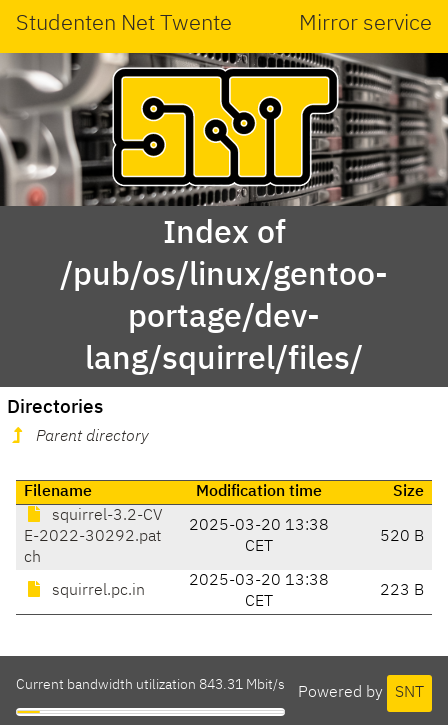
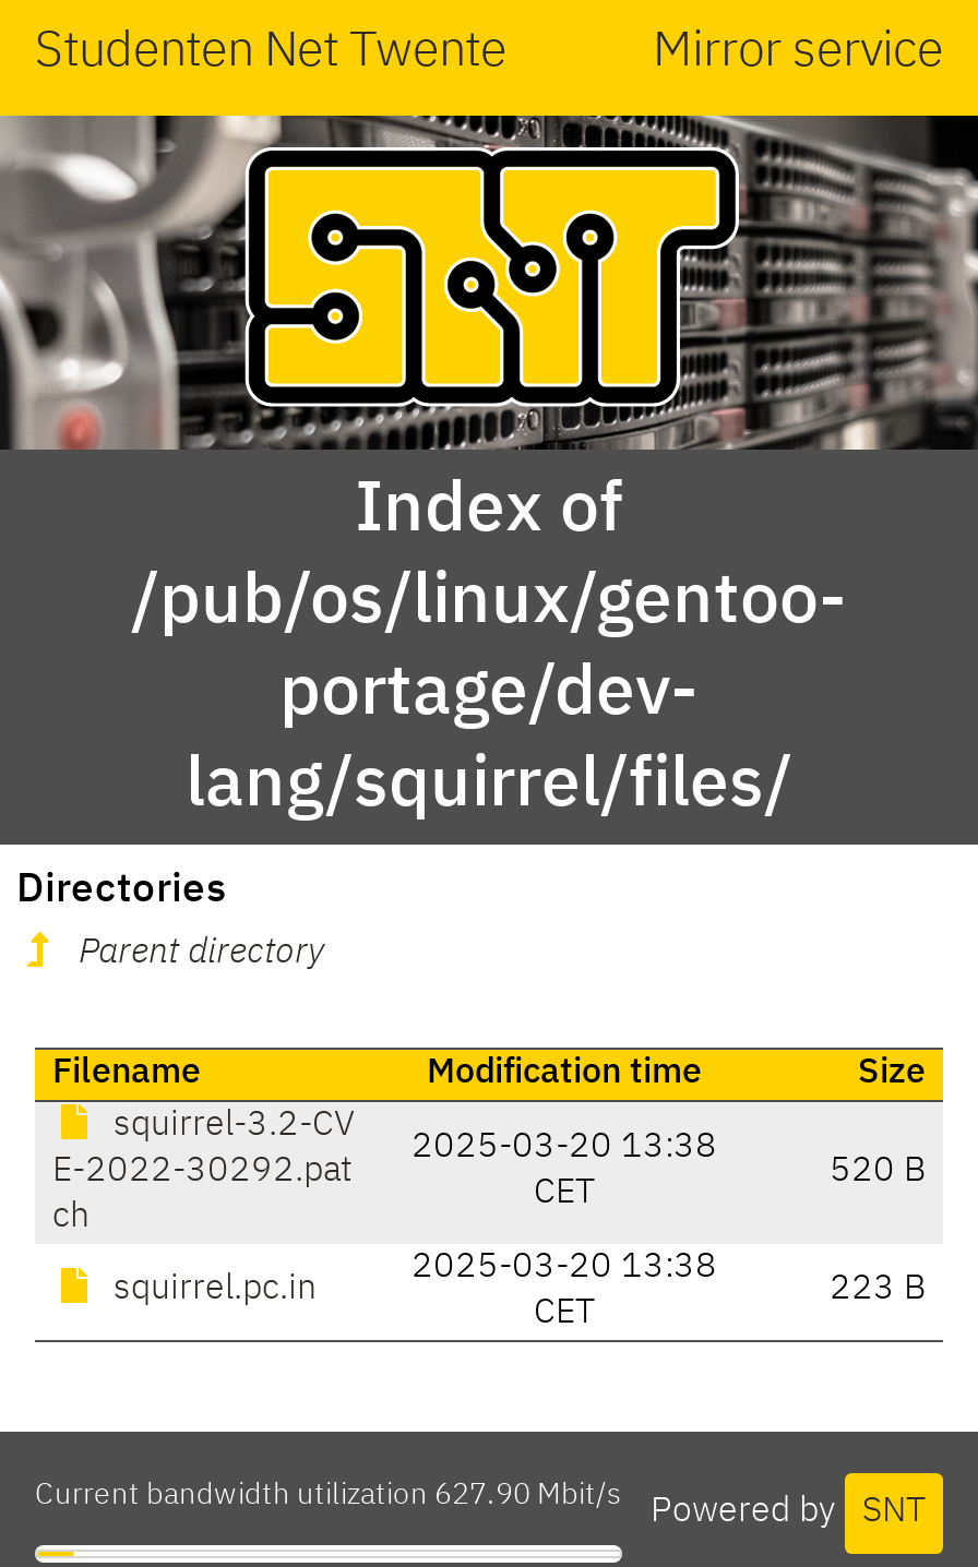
- Current bandwidth utilization 843.31 Mbit/s
+ Current bandwidth utilization 627.90 Mbit/s
